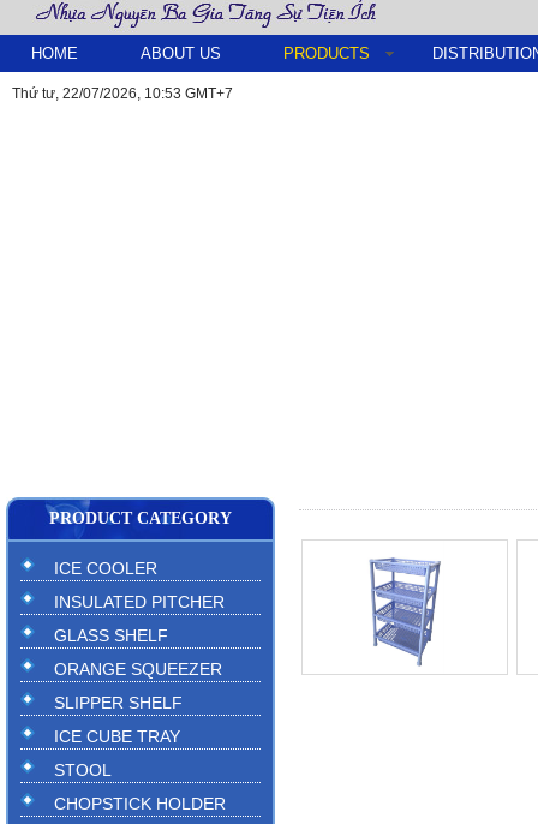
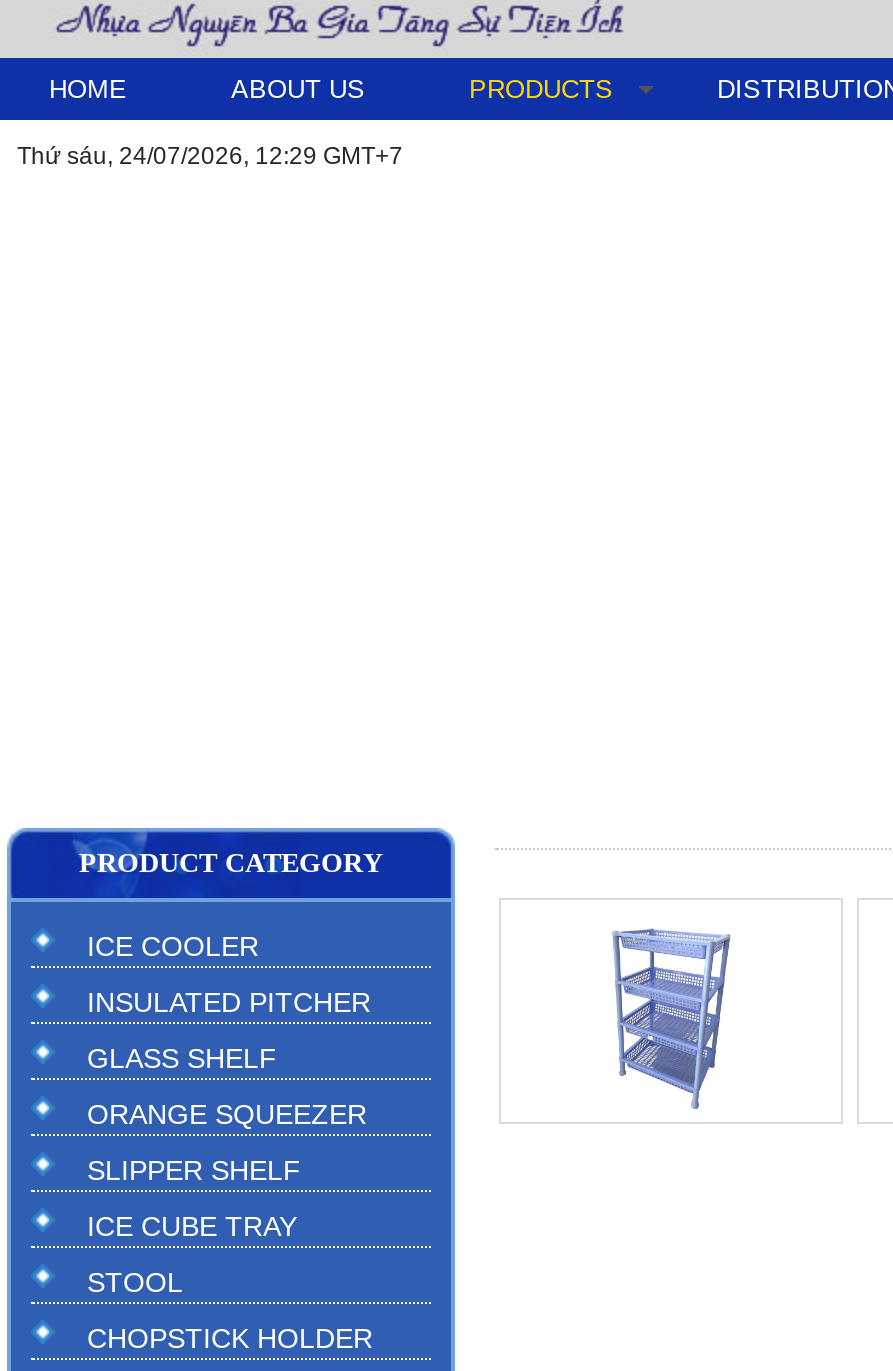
- Thứ tư, 22/07/2026, 10:53 GMT+7
+ Thứ sáu, 24/07/2026, 12:29 GMT+7
